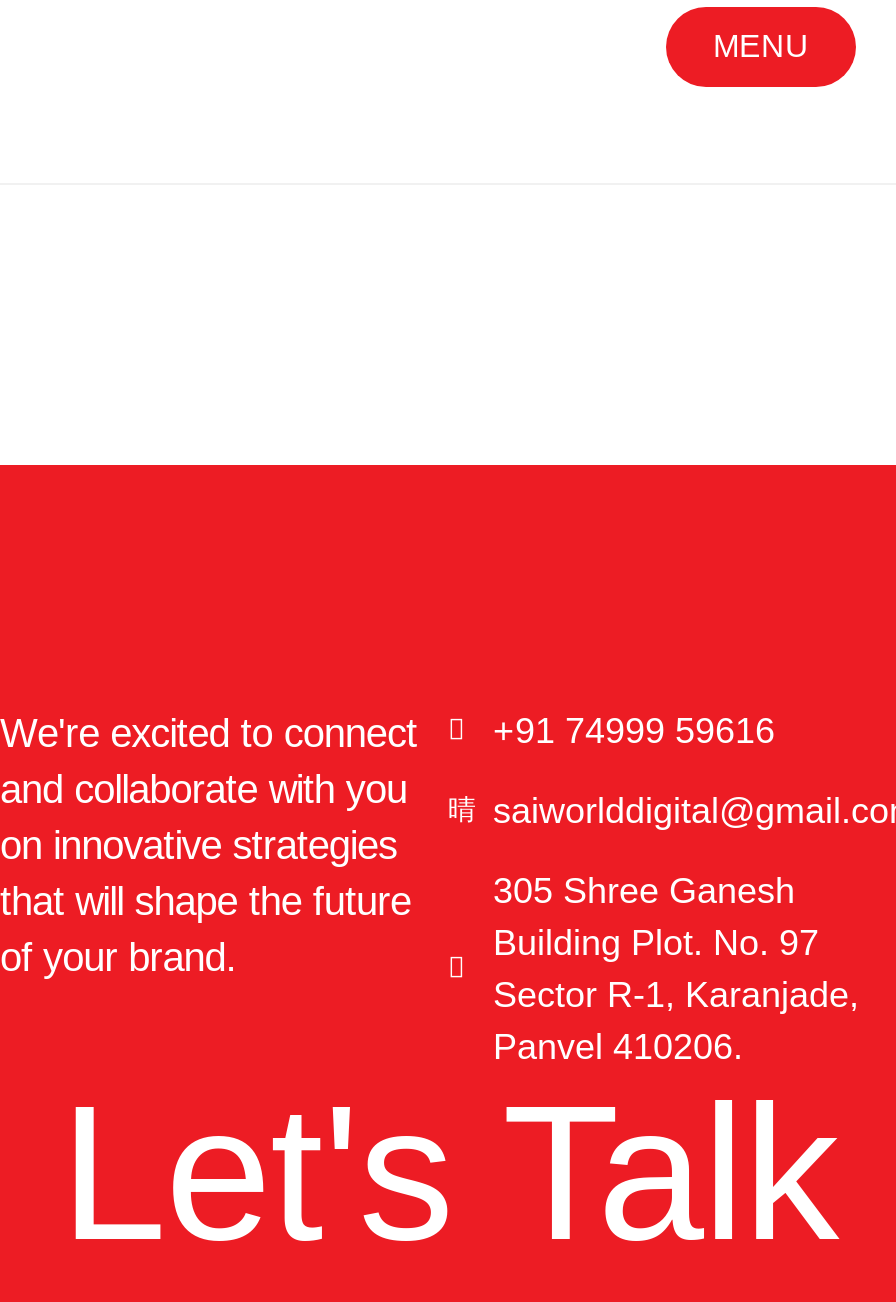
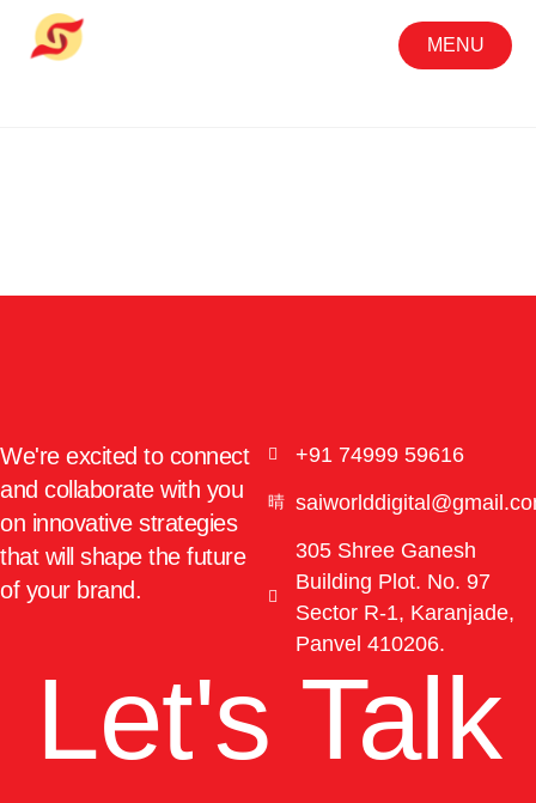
+ [image]
